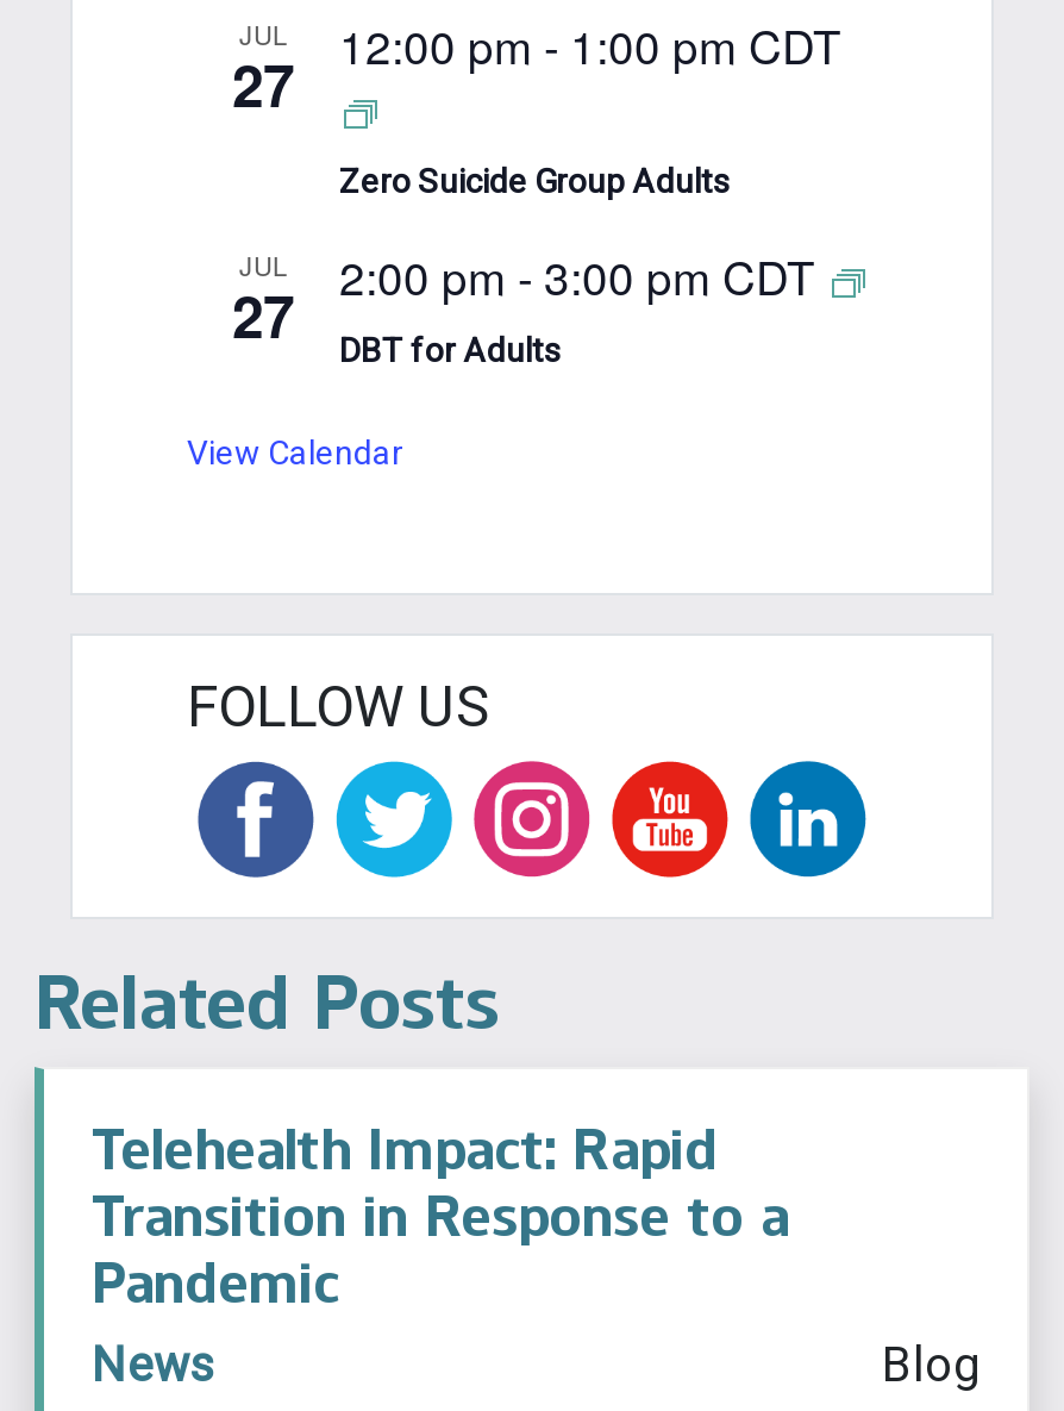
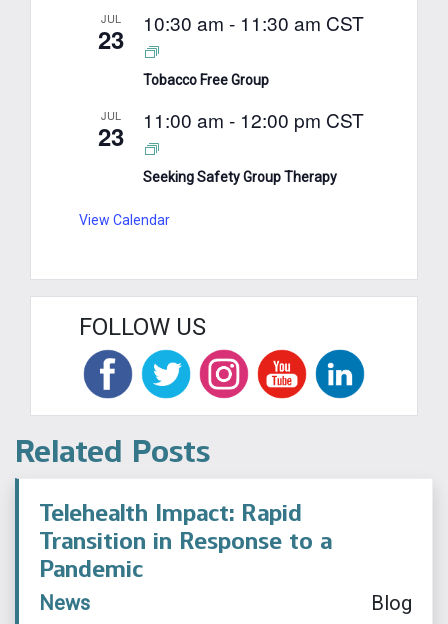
- 27
- 12:00 pm - 1:00 pm CDT
+ 23
+ 10:30 am - 11:30 am CST

- Zero Suicide Group Adults
+ Tobacco Free Group

- 27
- 2:00 pm - 3:00 pm CDT
- DBT for Adults
+ 23
+ 11:00 am - 12:00 pm CST
+ Seeking Safety Group Therapy
